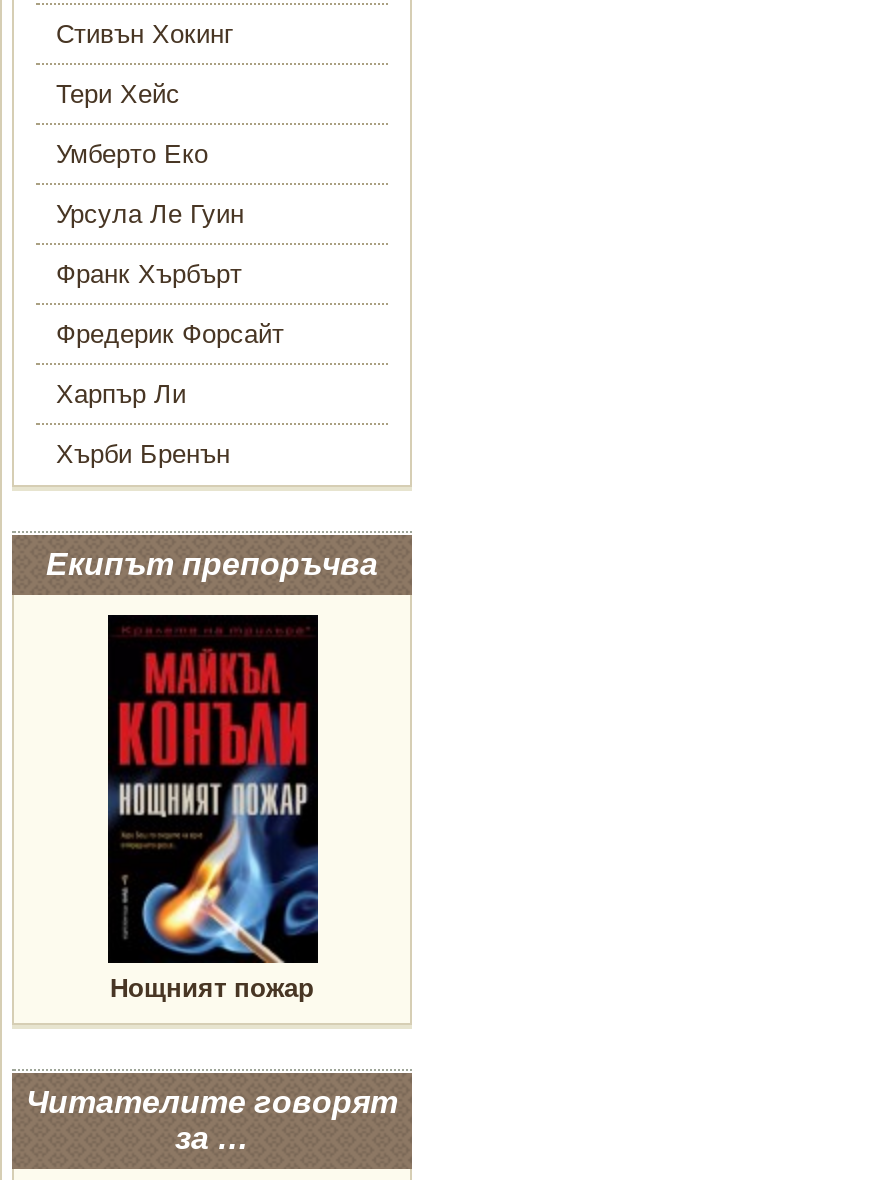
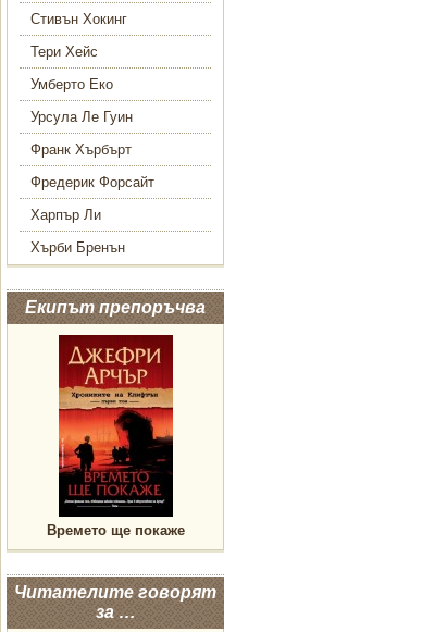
- [image]
- Нощният пожар
+ [image]
+ Времето ще покаже
